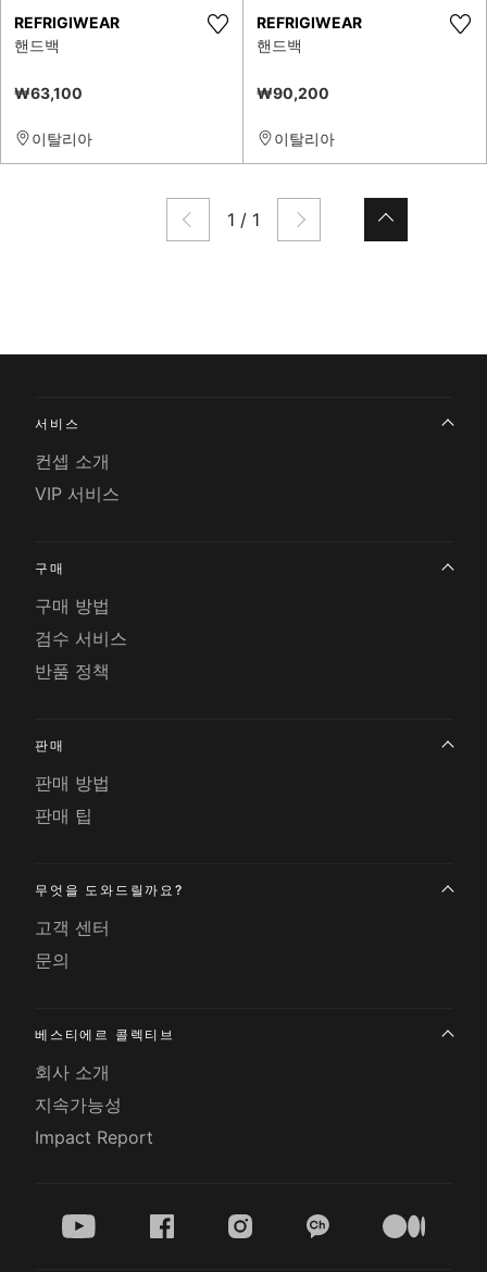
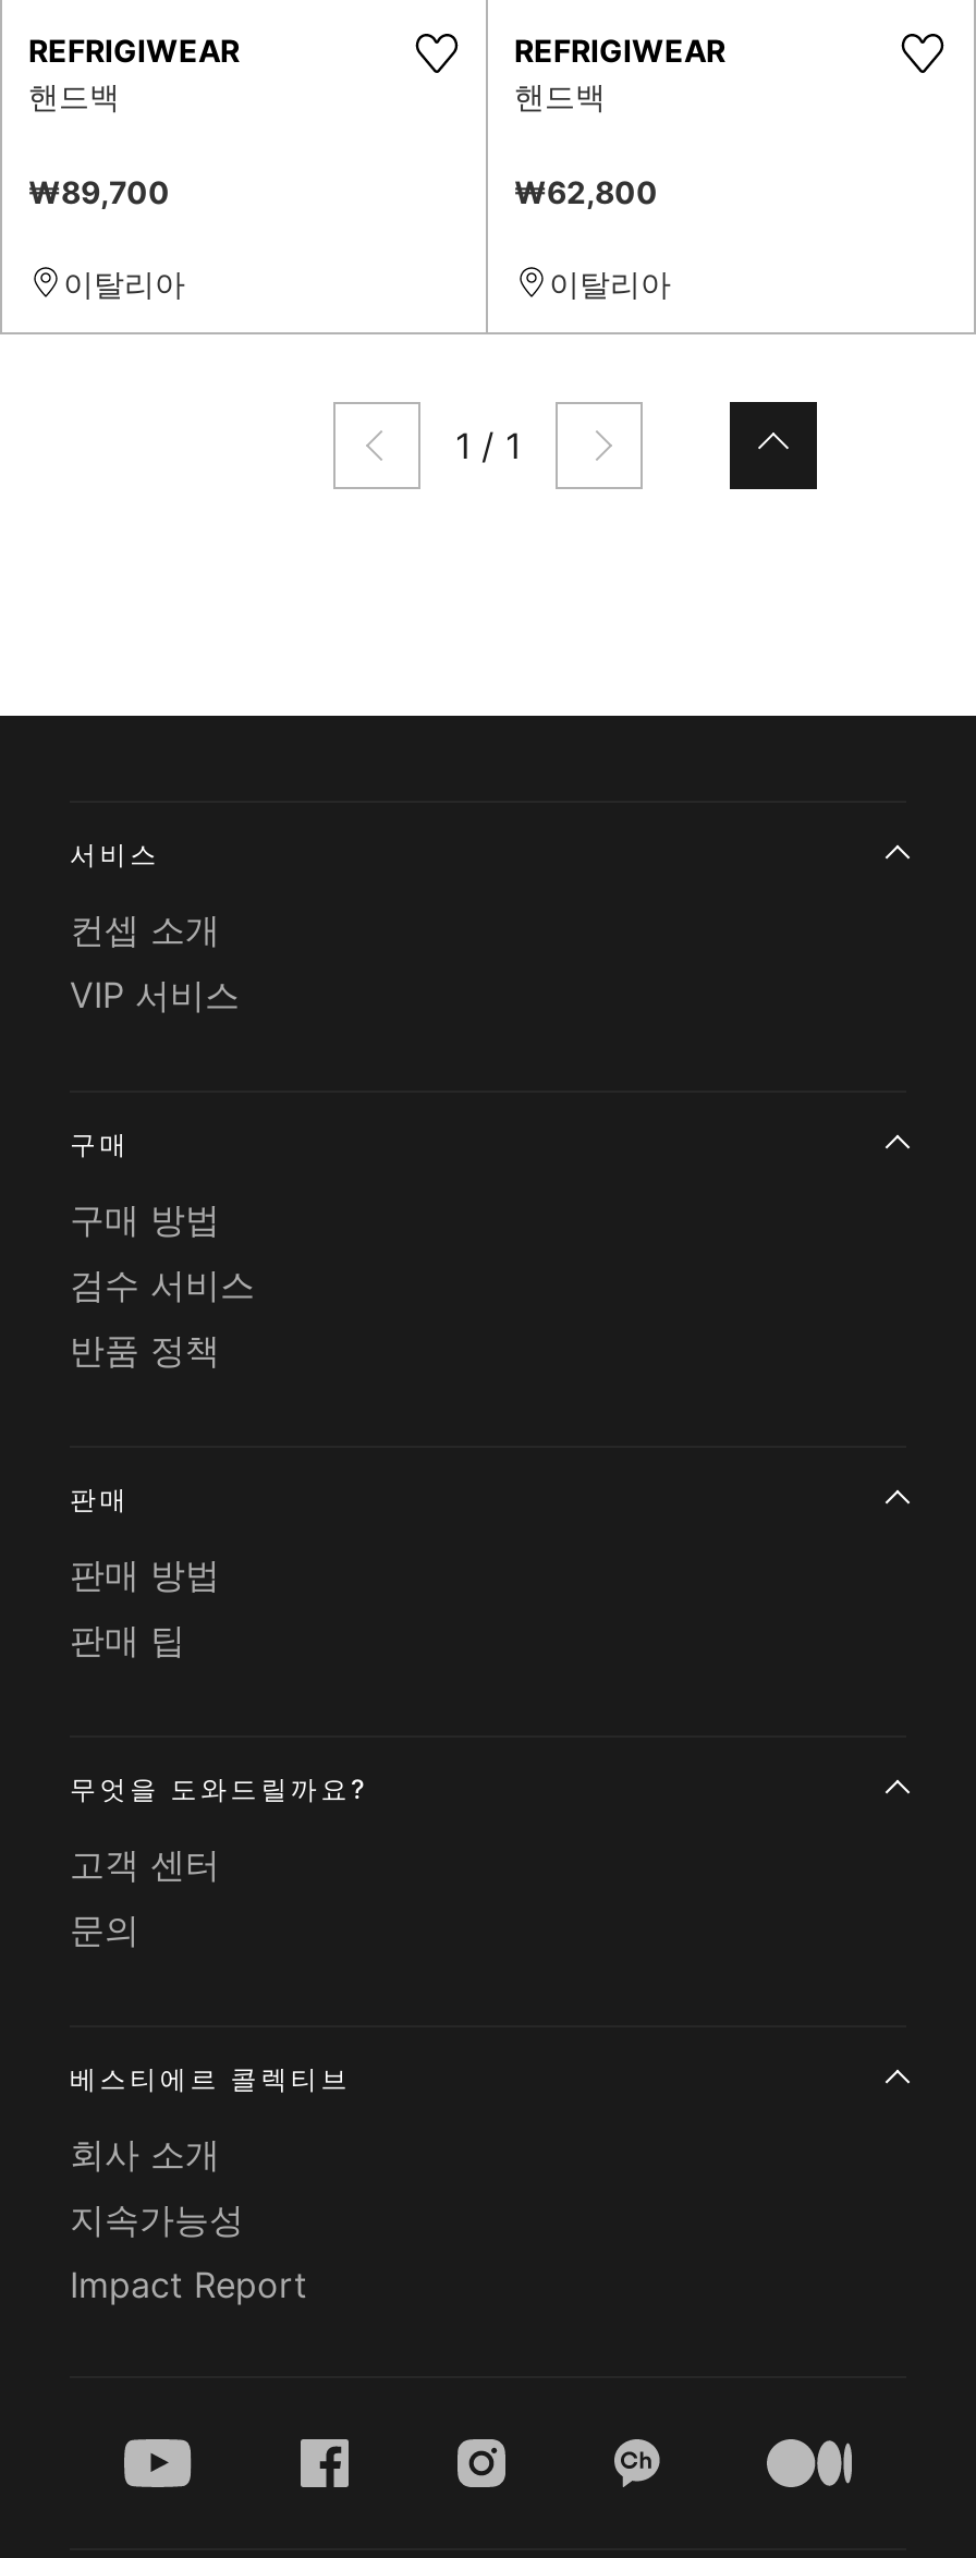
- ₩63,100
+ ₩89,700

- ₩90,200
+ ₩62,800
